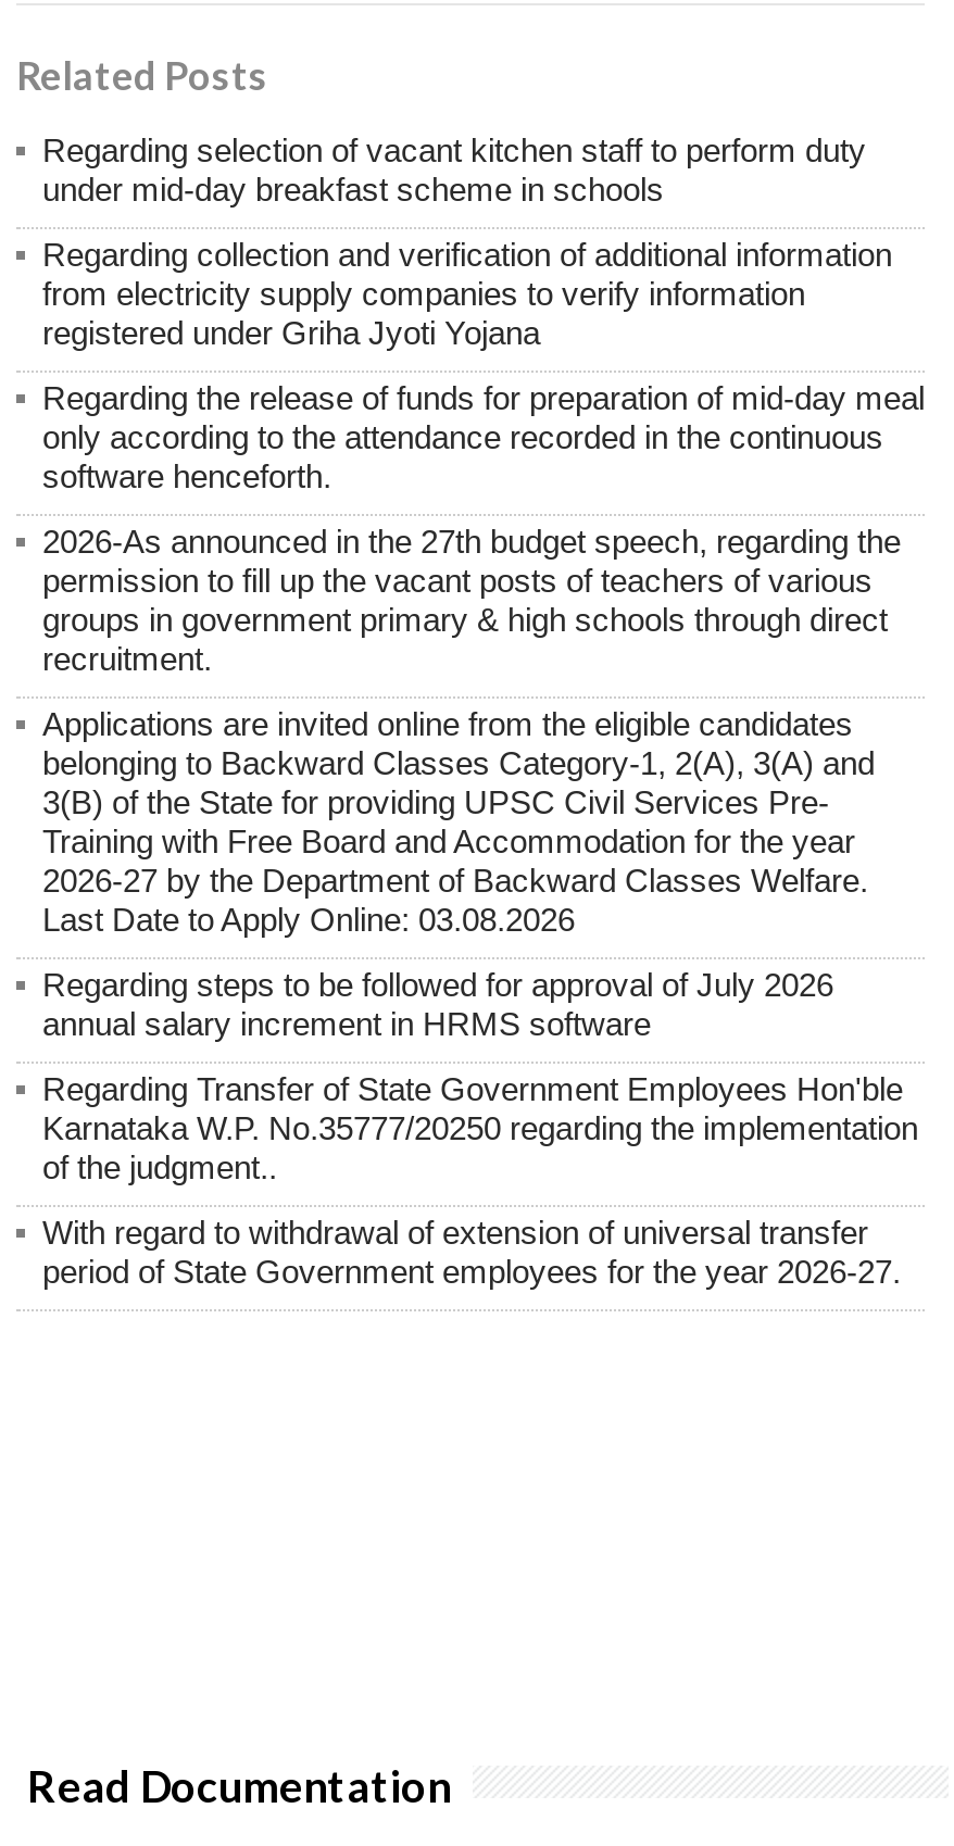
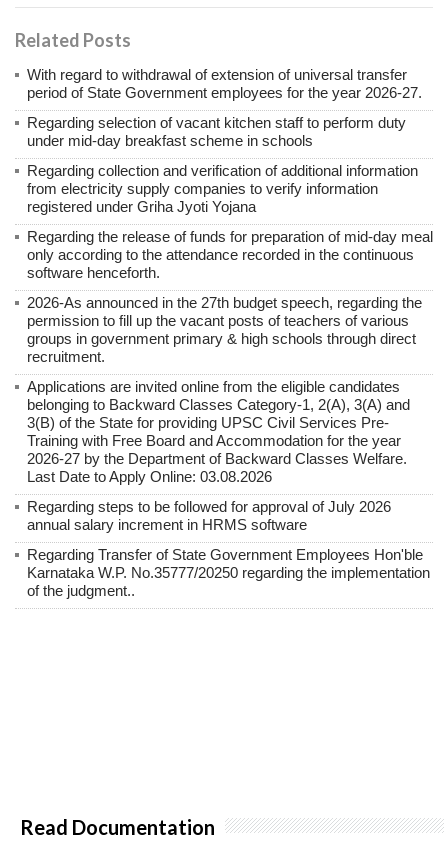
moved down: Regarding selection of vacant kitchen staff to perform duty | under mid-day breakfast scheme in schools | Regarding collection and verification of additional information | ... | Karnataka W.P. No.35777/20250 regarding the implementation | of the judgment..

moved up: With regard to withdrawal of extension of universal transfer | period of State Government employees for the year 2026-27.
